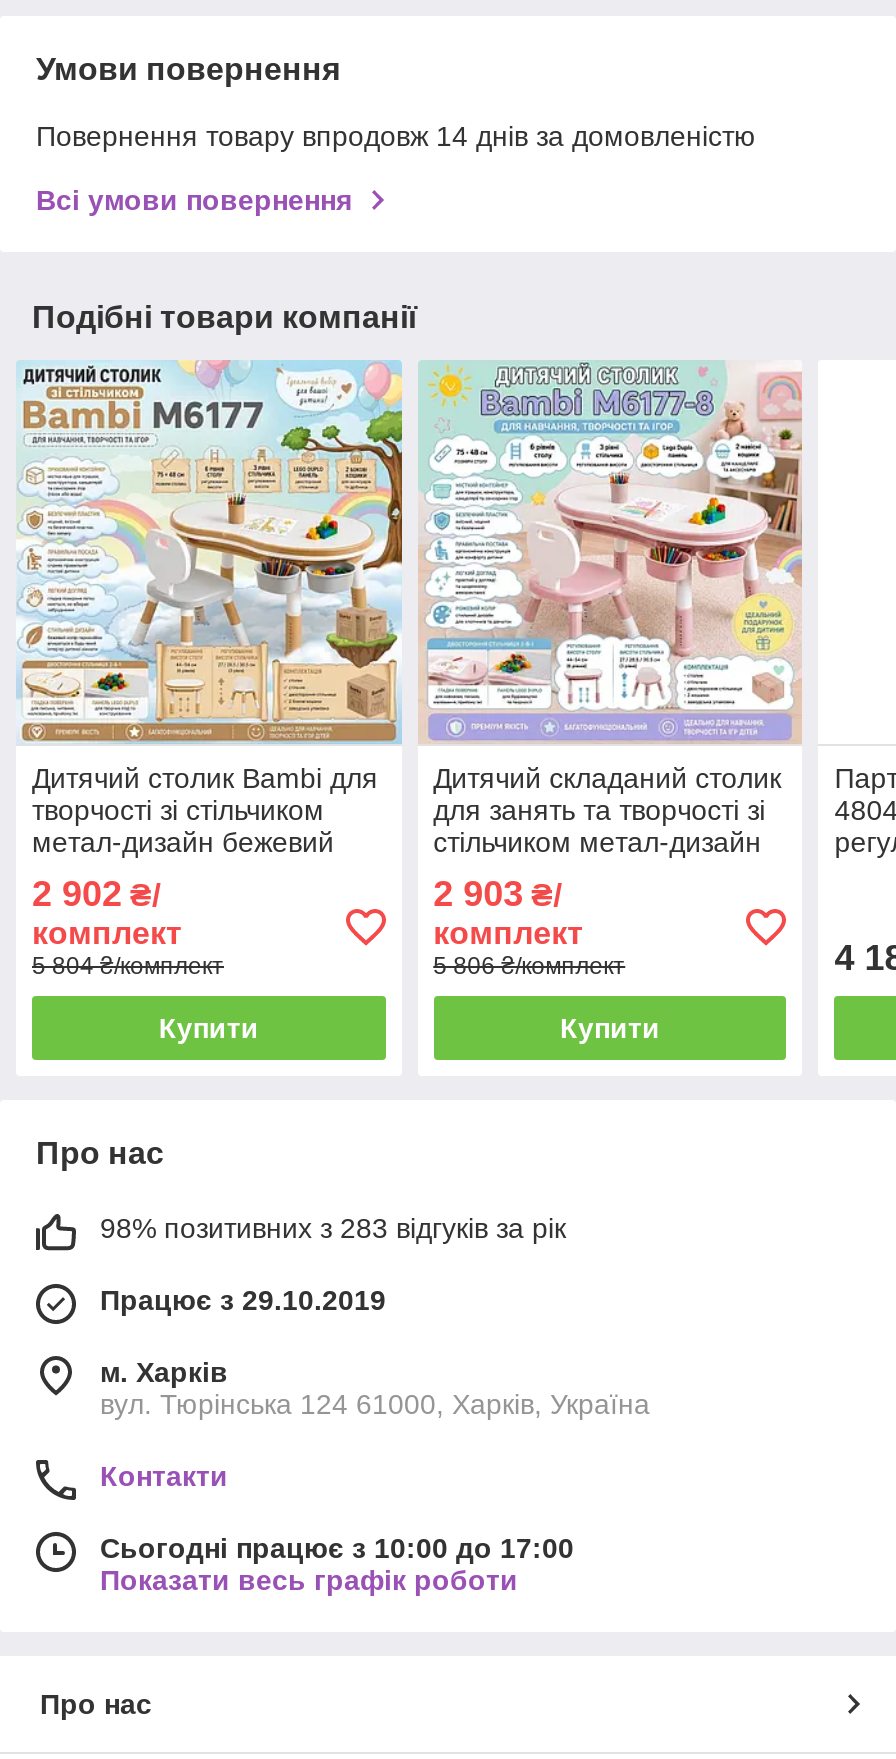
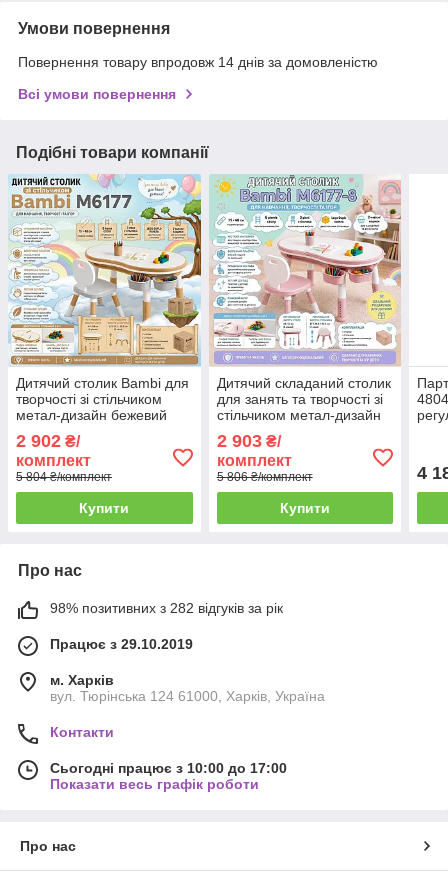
- 98% позитивних з 283 відгуків за рік
+ 98% позитивних з 282 відгуків за рік
